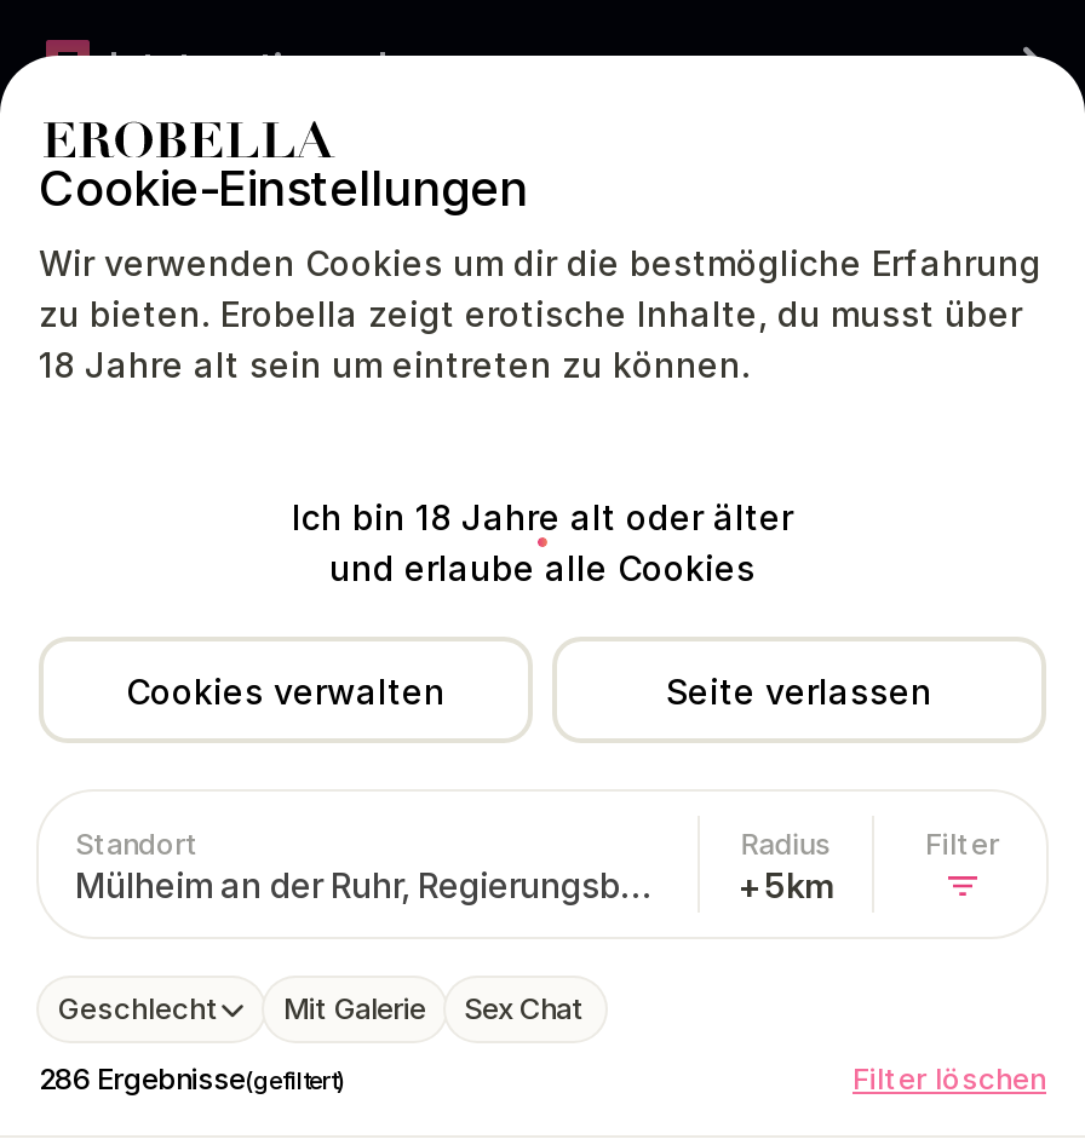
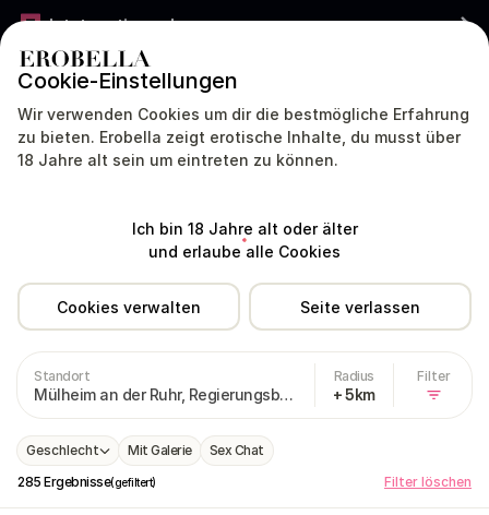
- 286 Ergebnisse(gefiltert)
+ 285 Ergebnisse(gefiltert)
